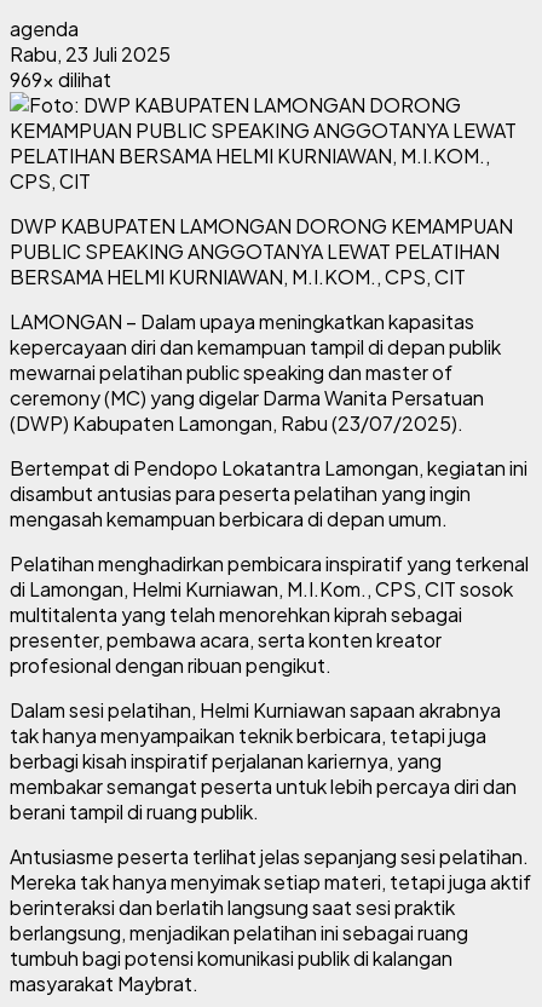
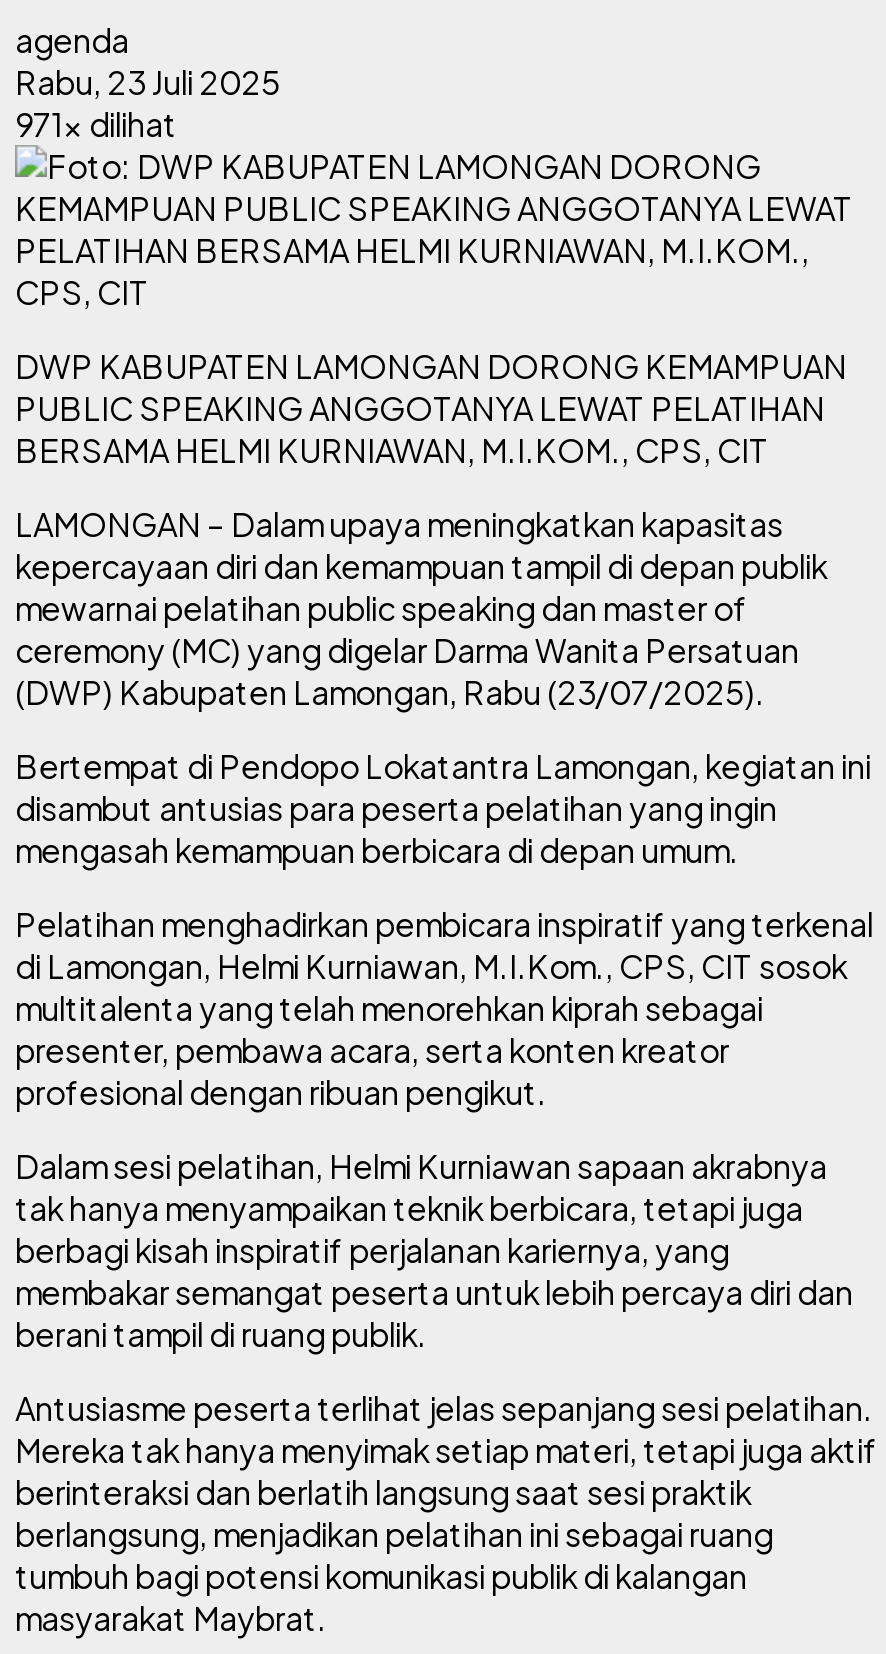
- 969x dilihat
+ 971x dilihat
